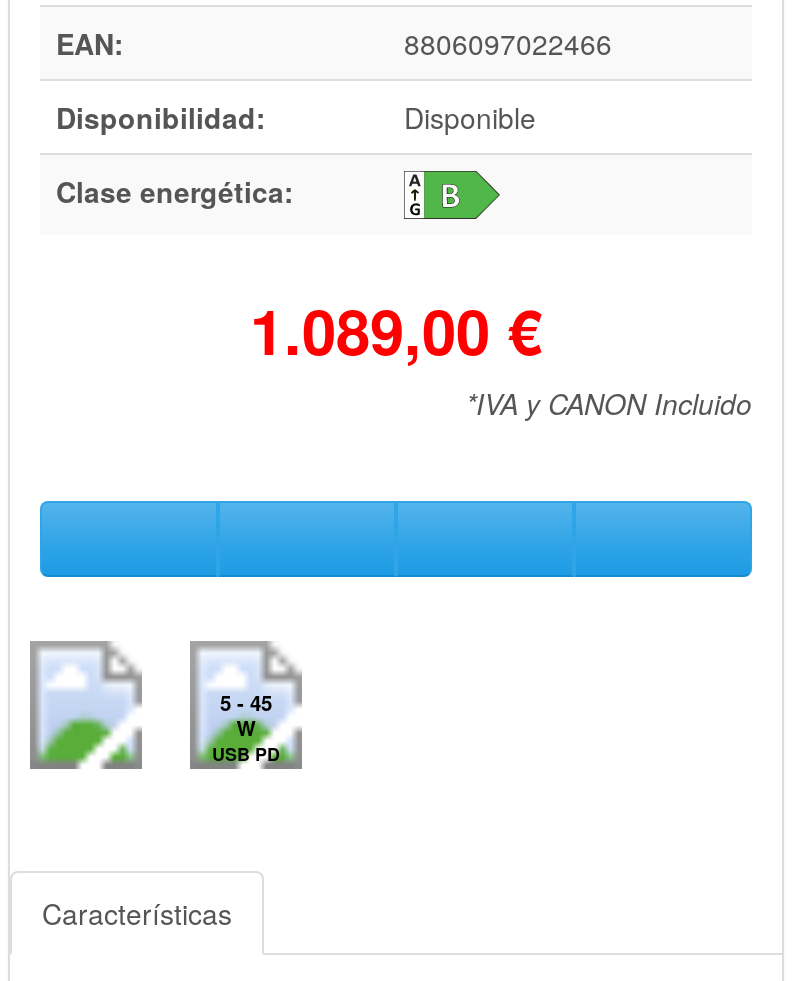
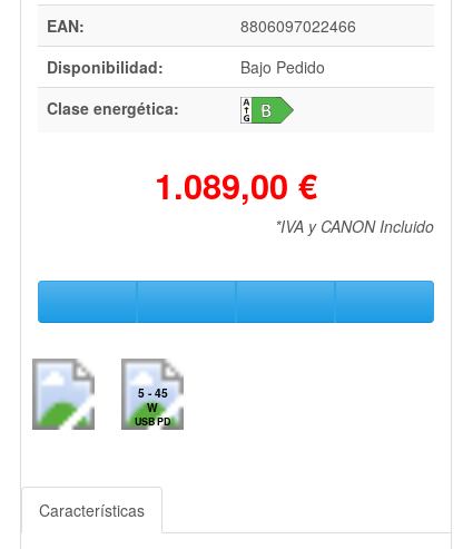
- Disponible
+ Bajo Pedido
